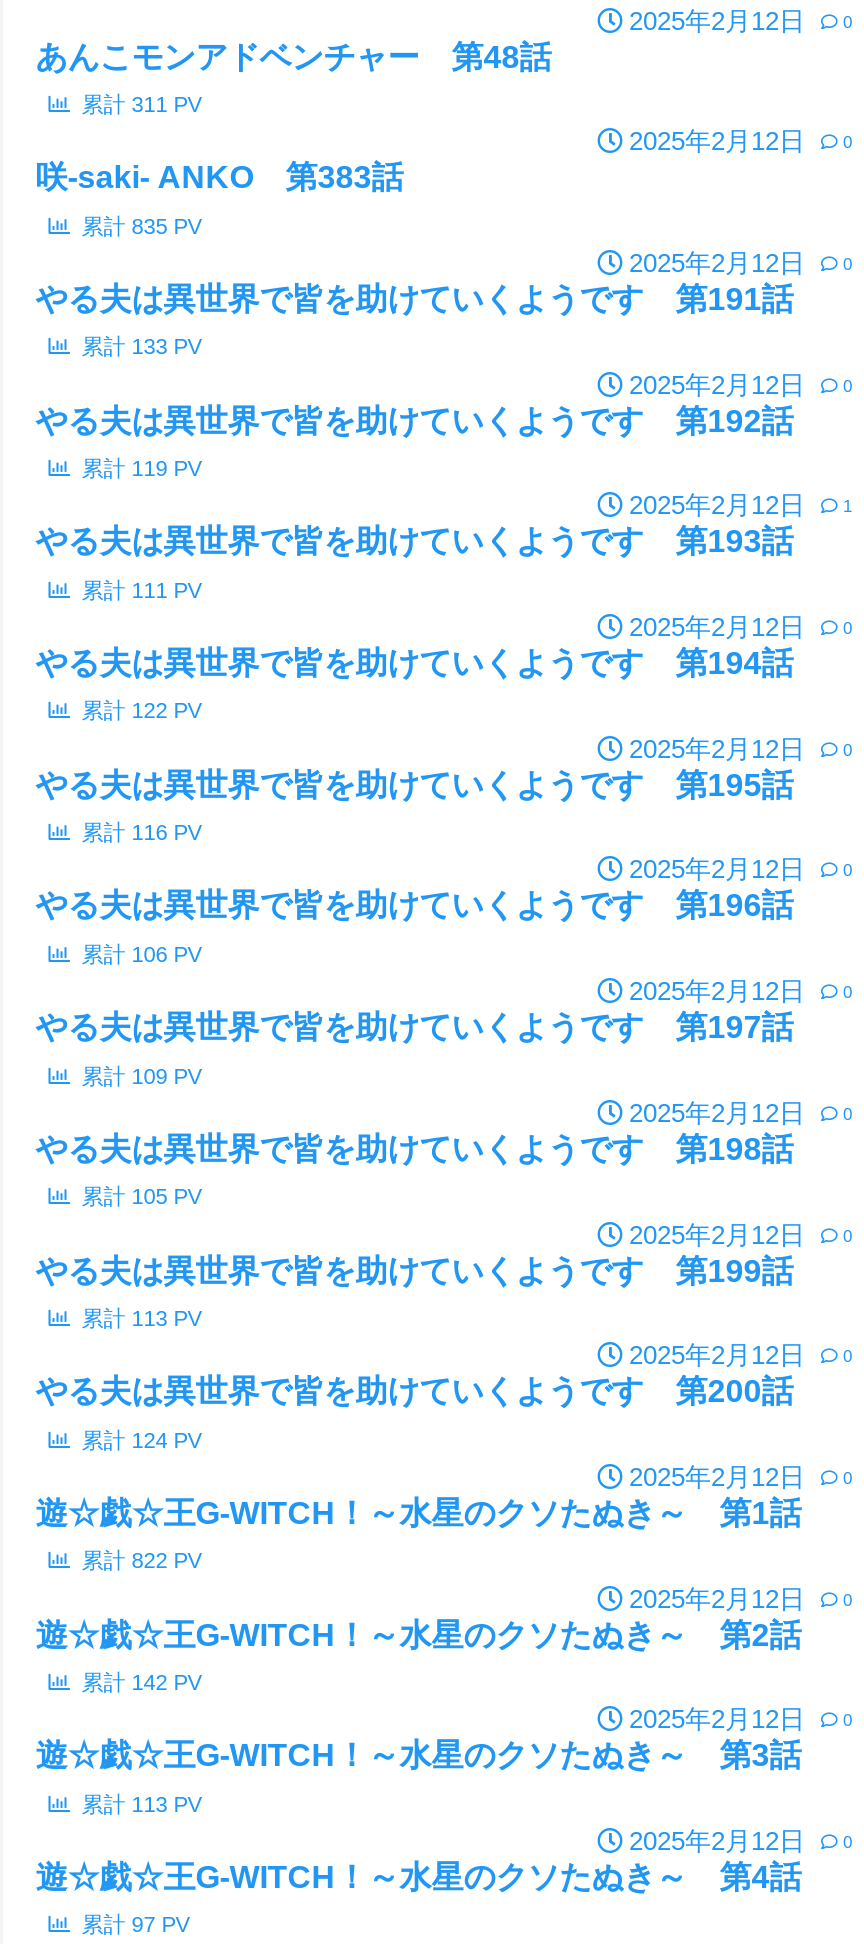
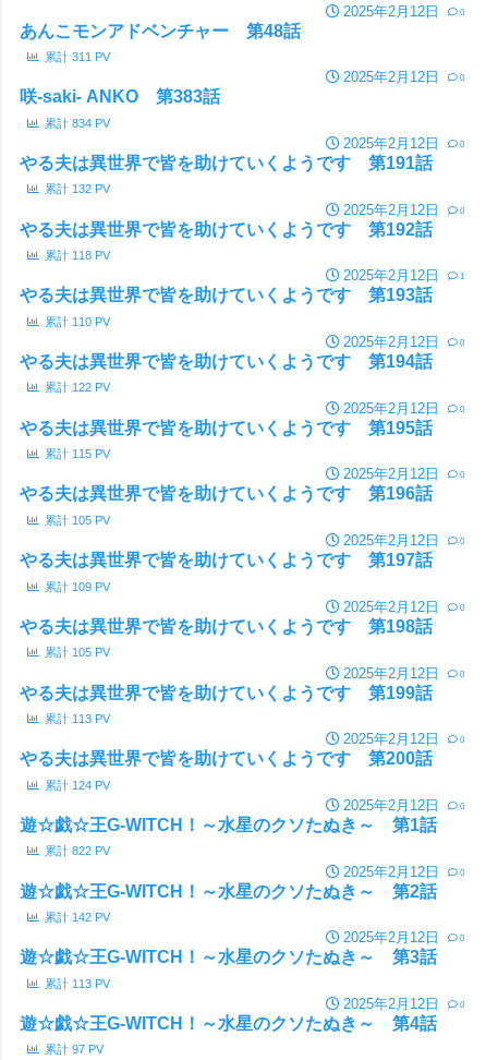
- 累計 835 PV
+ 累計 834 PV

- 累計 133 PV
+ 累計 132 PV

- 累計 119 PV
+ 累計 118 PV

- 累計 111 PV
+ 累計 110 PV

- 累計 116 PV
+ 累計 115 PV

- 累計 106 PV
+ 累計 105 PV
